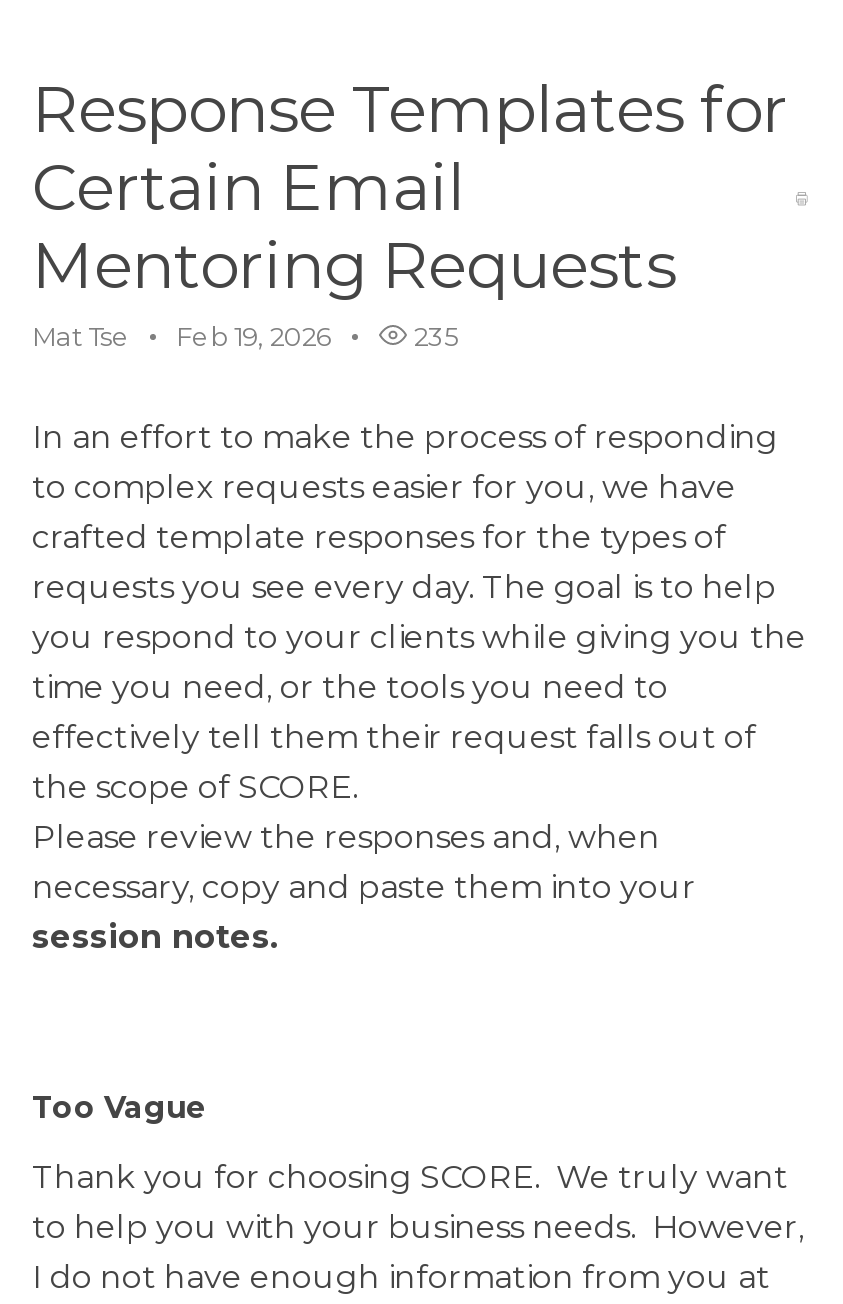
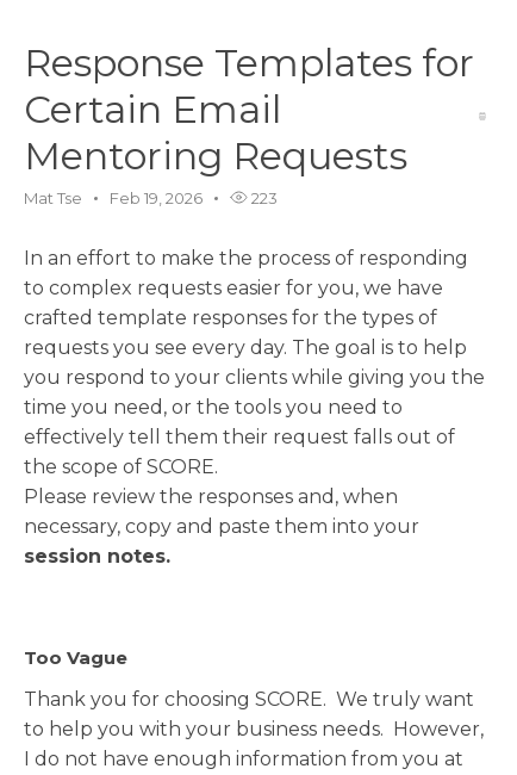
- 235
+ 223
